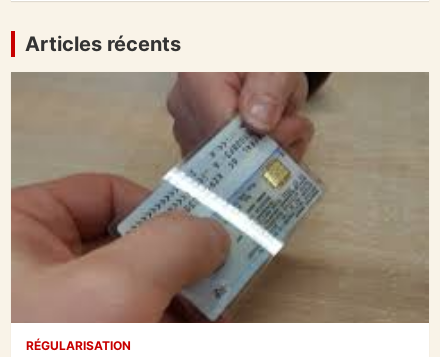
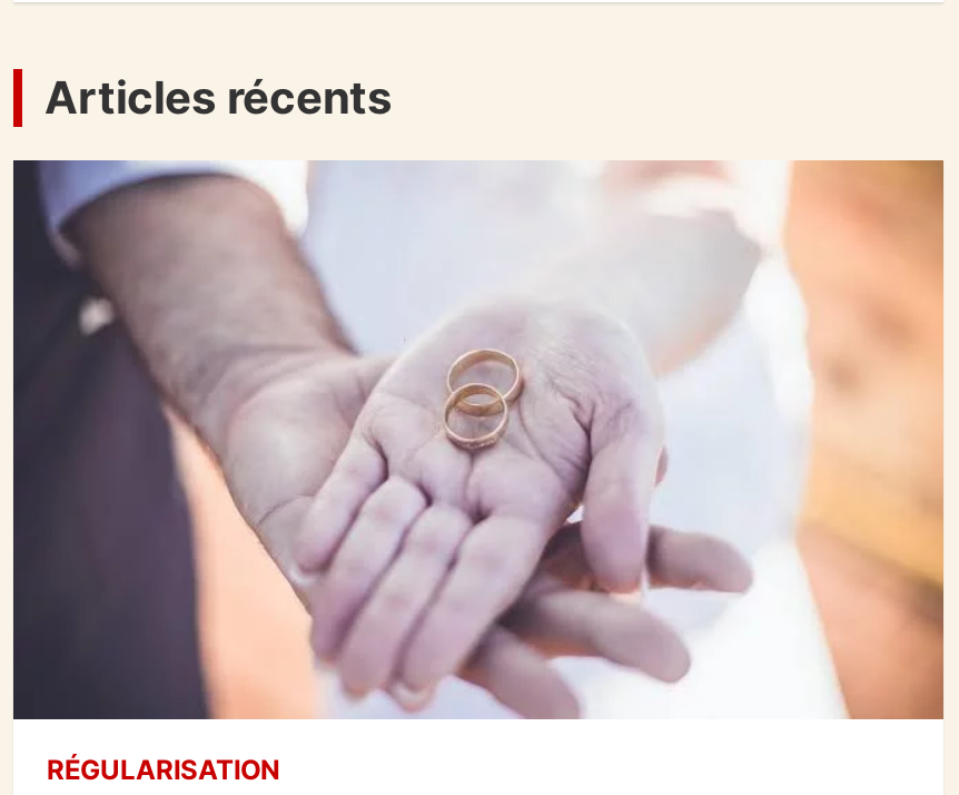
- [image]
+ [image]
